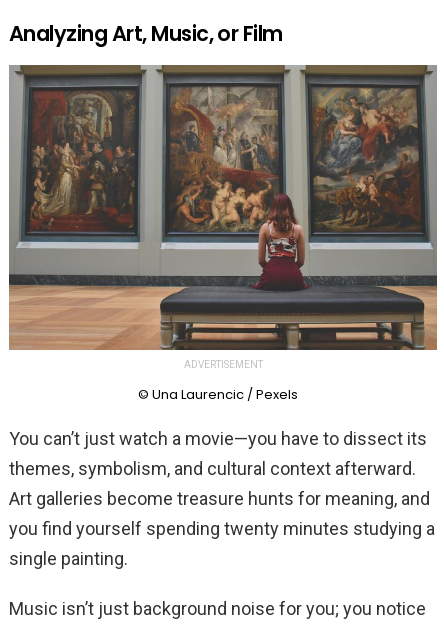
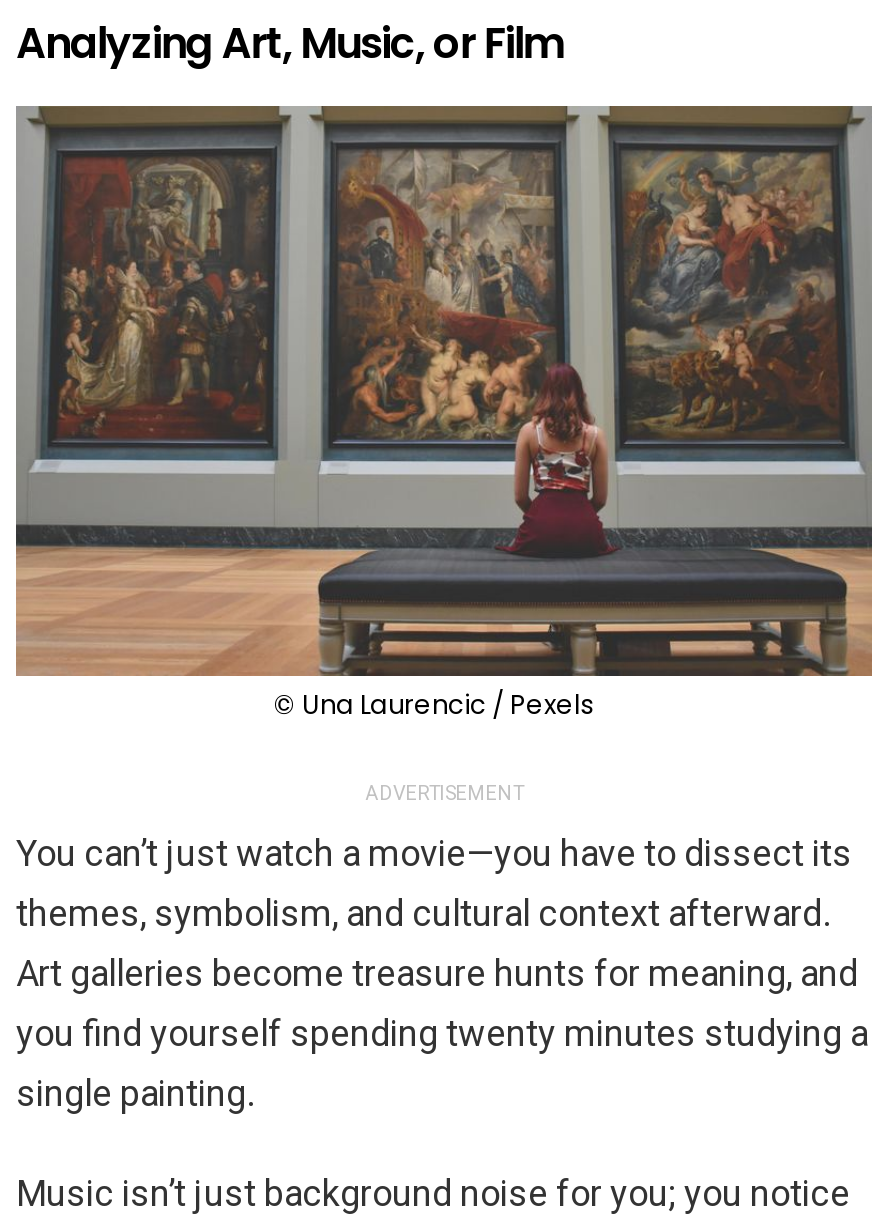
moved down: ADVERTISEMENT

moved up: © Una Laurencic / Pexels
